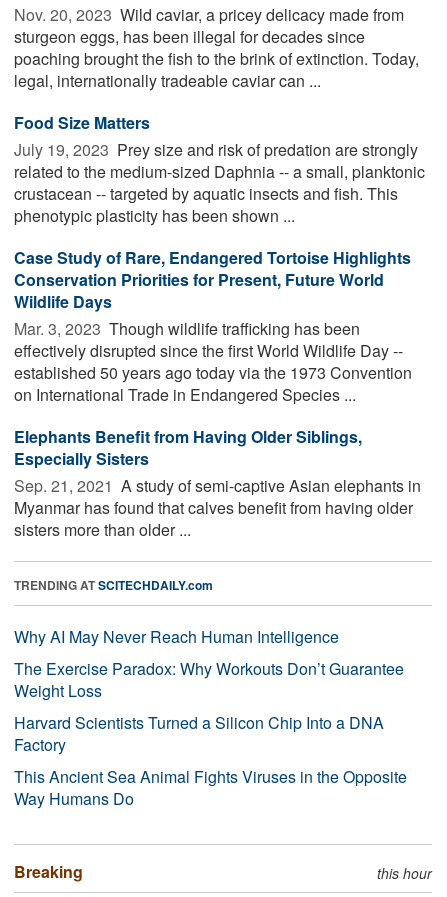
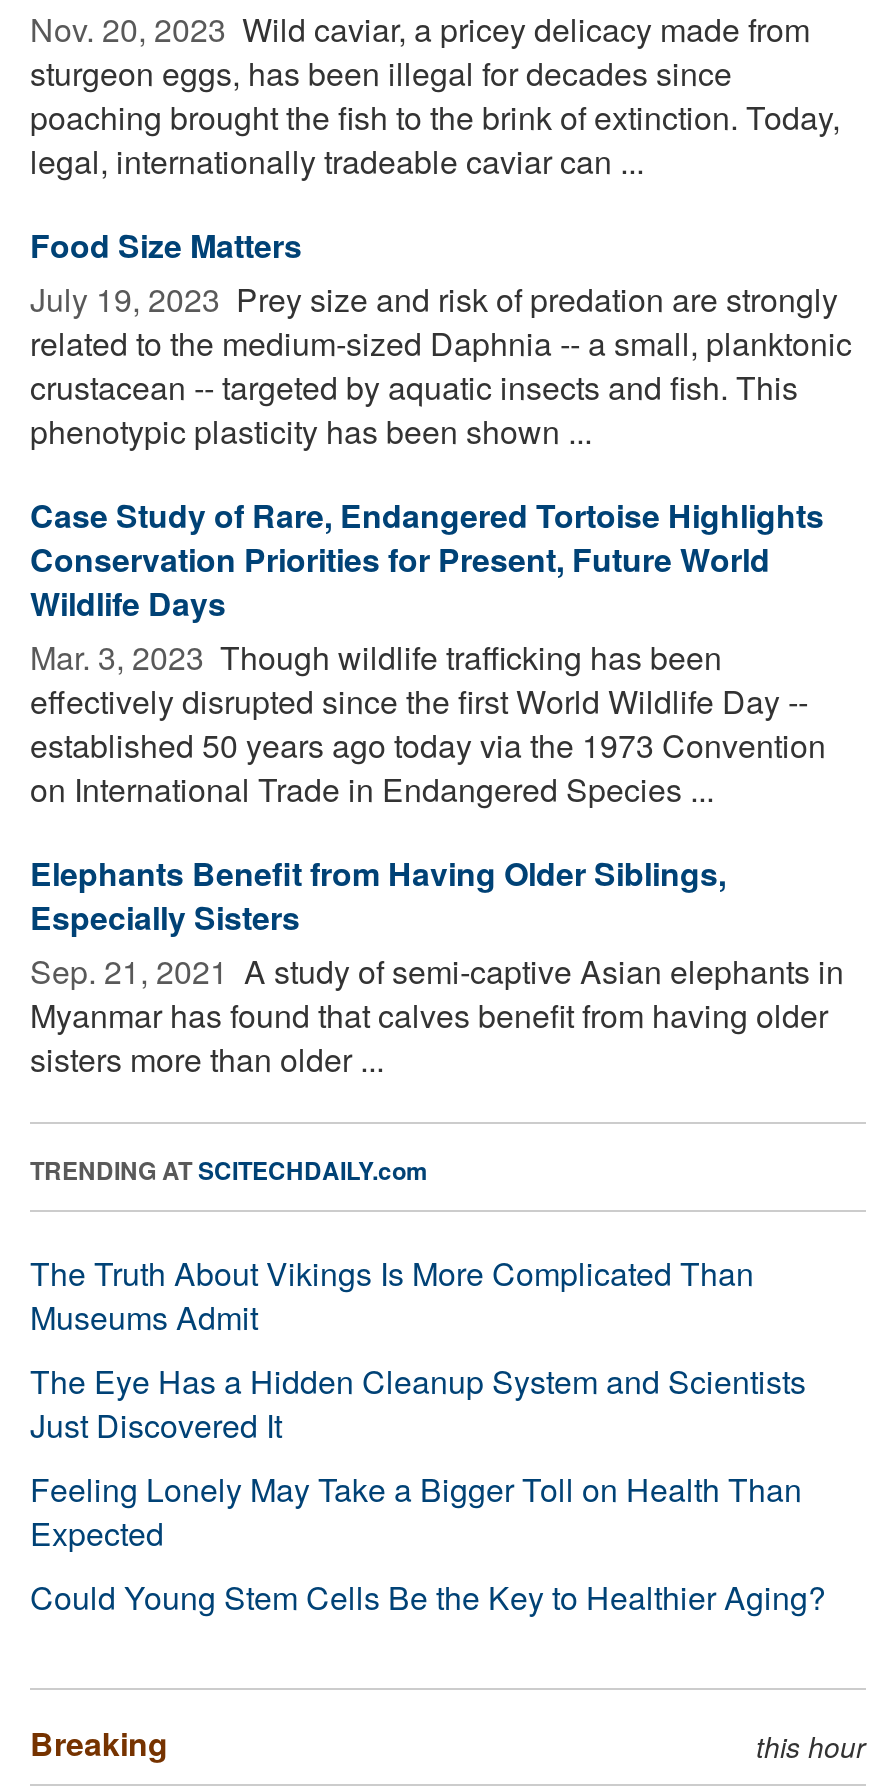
- Why AI May Never Reach Human Intelligence
- The Exercise Paradox: Why Workouts Don’t Guarantee
- Weight Loss
- Harvard Scientists Turned a Silicon Chip Into a DNA
- Factory
- This Ancient Sea Animal Fights Viruses in the Opposite
- Way Humans Do
+ The Truth About Vikings Is More Complicated Than
+ Museums Admit
+ The Eye Has a Hidden Cleanup System and Scientists
+ Just Discovered It
+ Feeling Lonely May Take a Bigger Toll on Health Than
+ Expected
+ Could Young Stem Cells Be the Key to Healthier Aging?
